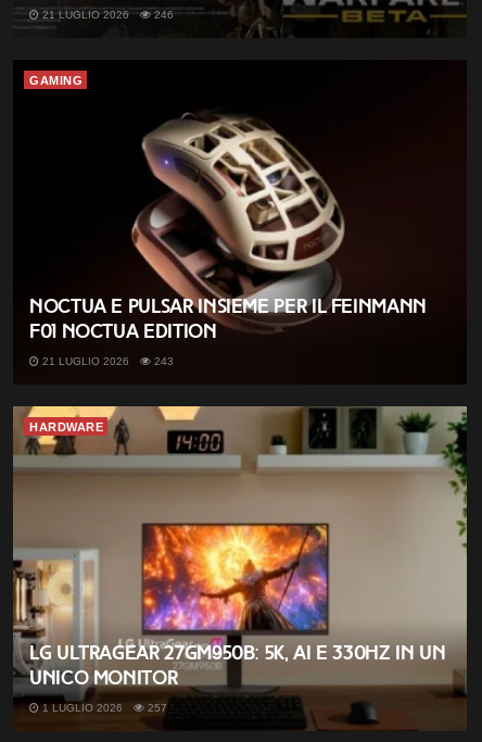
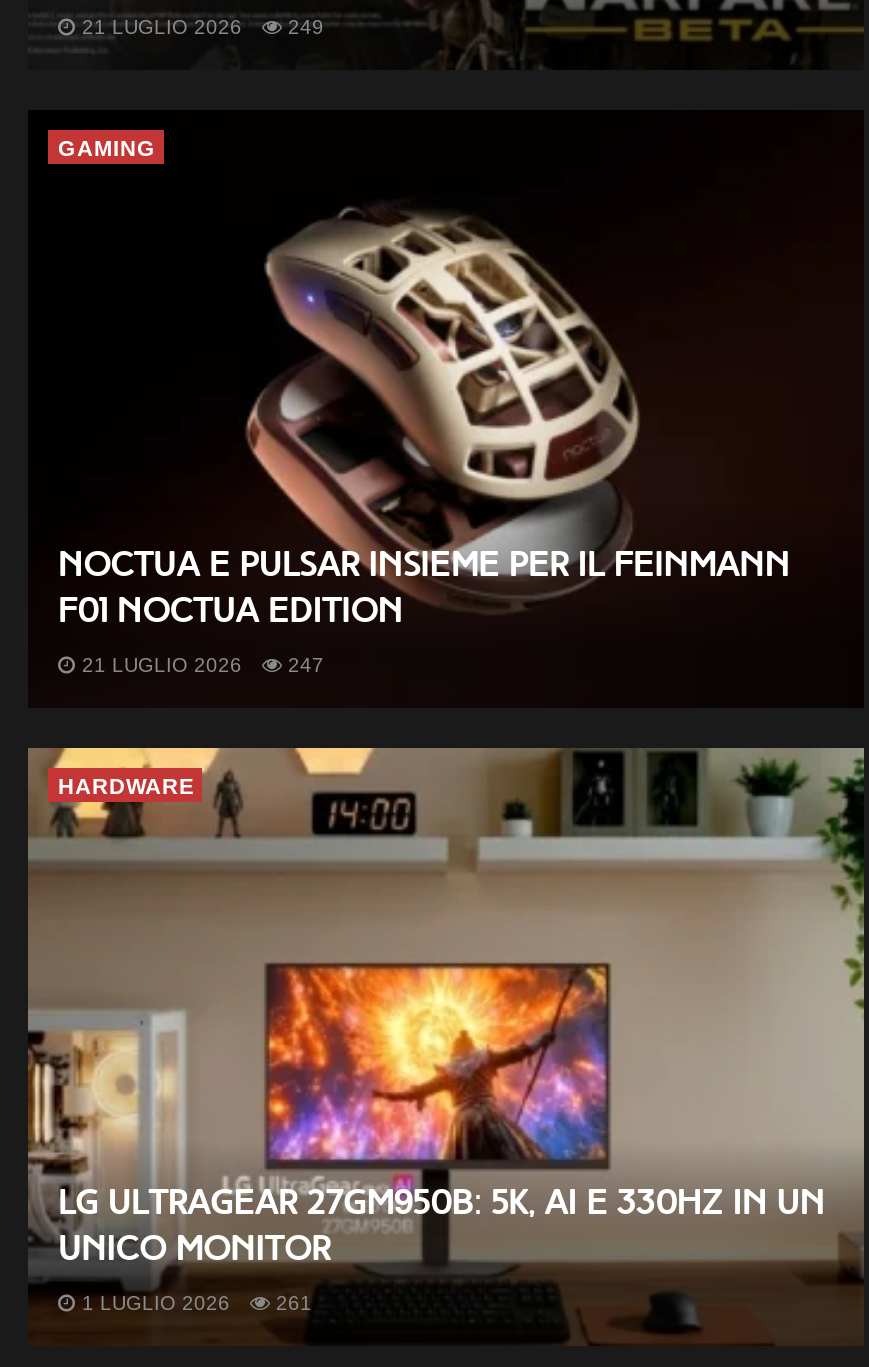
- 21 LUGLIO 2026 246
+ 21 LUGLIO 2026 249

- 21 LUGLIO 2026 243
+ 21 LUGLIO 2026 247

- 1 LUGLIO 2026 257
+ 1 LUGLIO 2026 261
